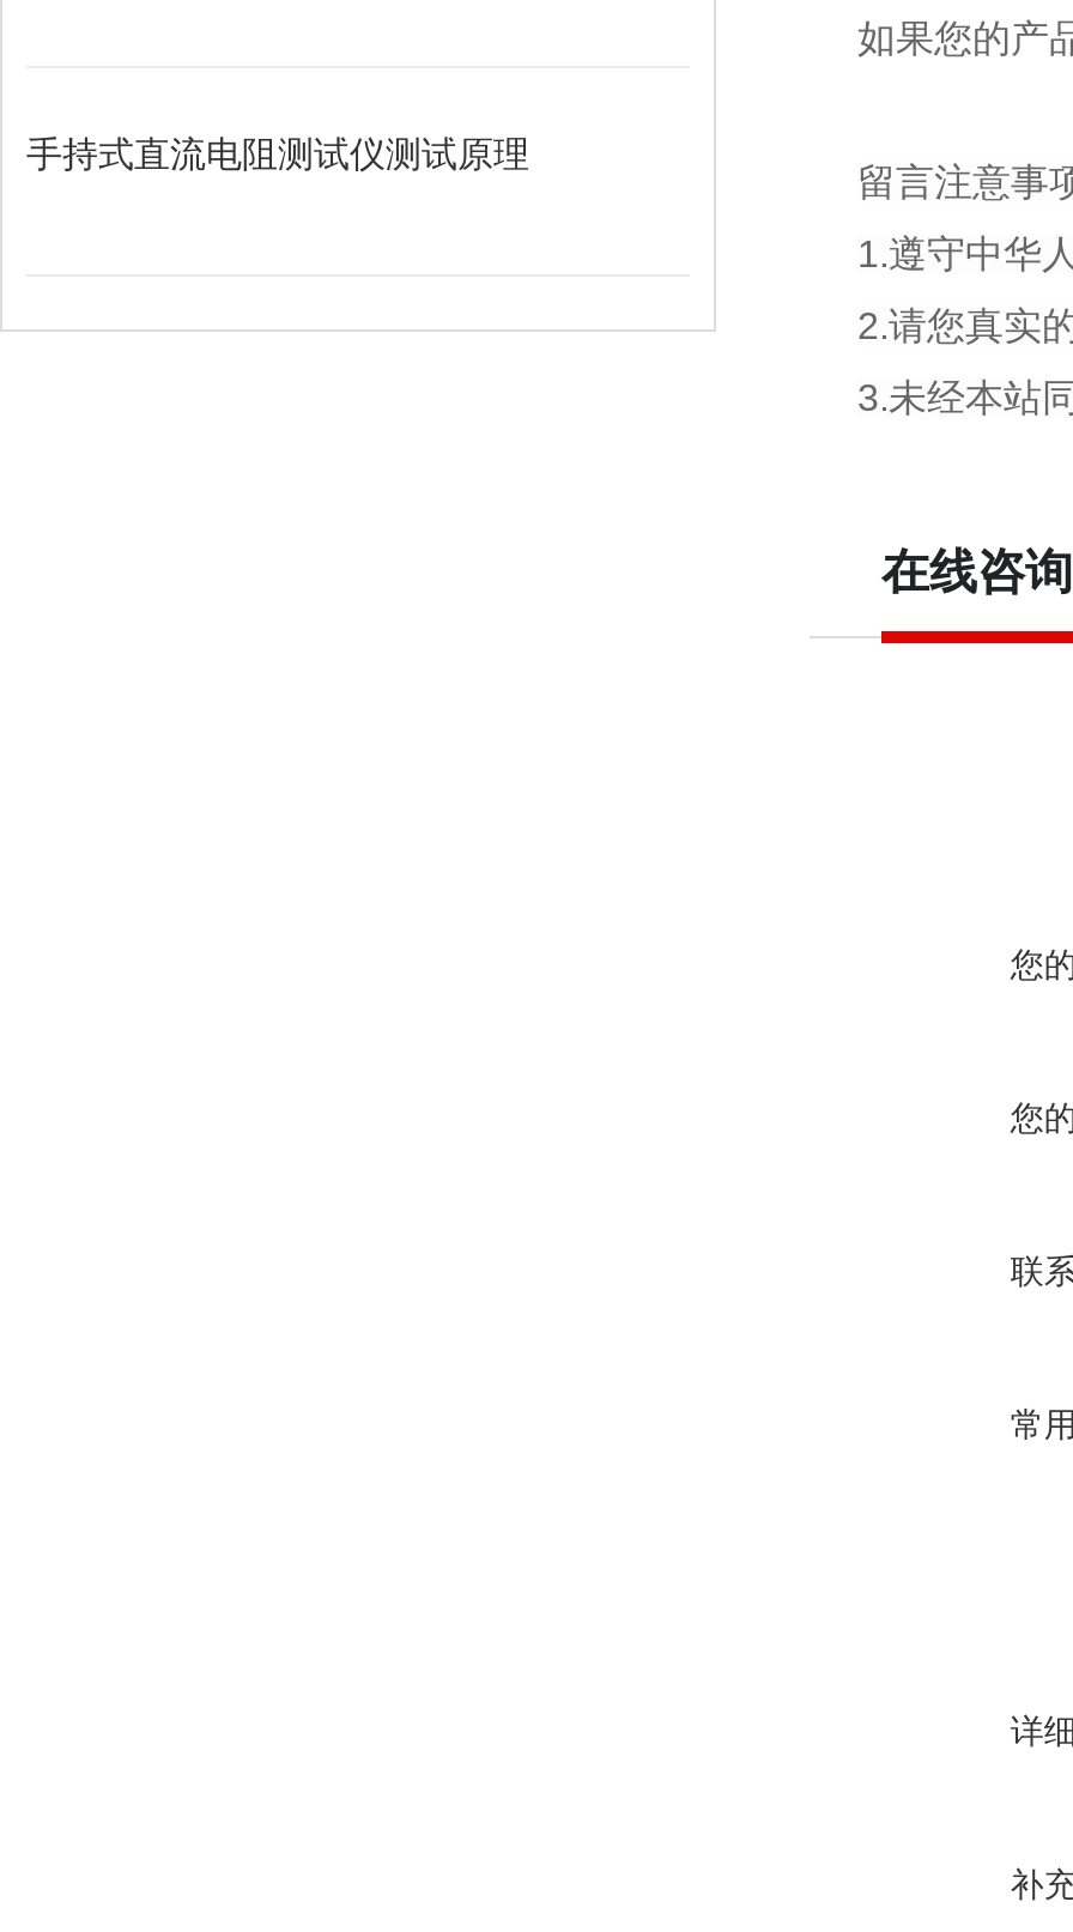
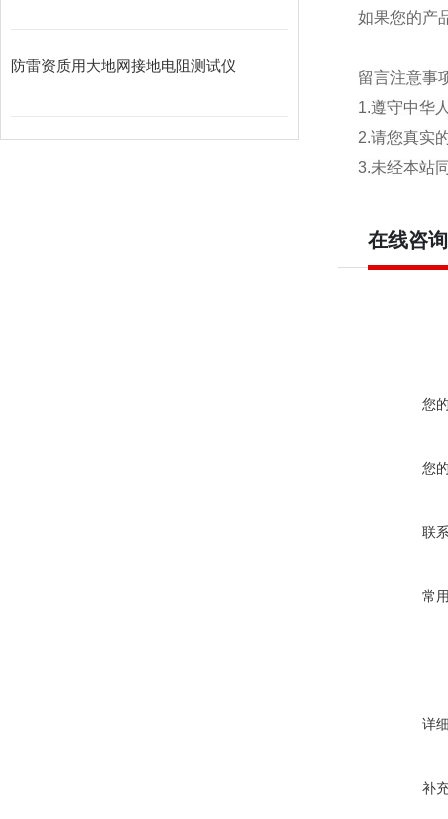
- 手持式直流电阻测试仪测试原理
+ 防雷资质用大地网接地电阻测试仪
